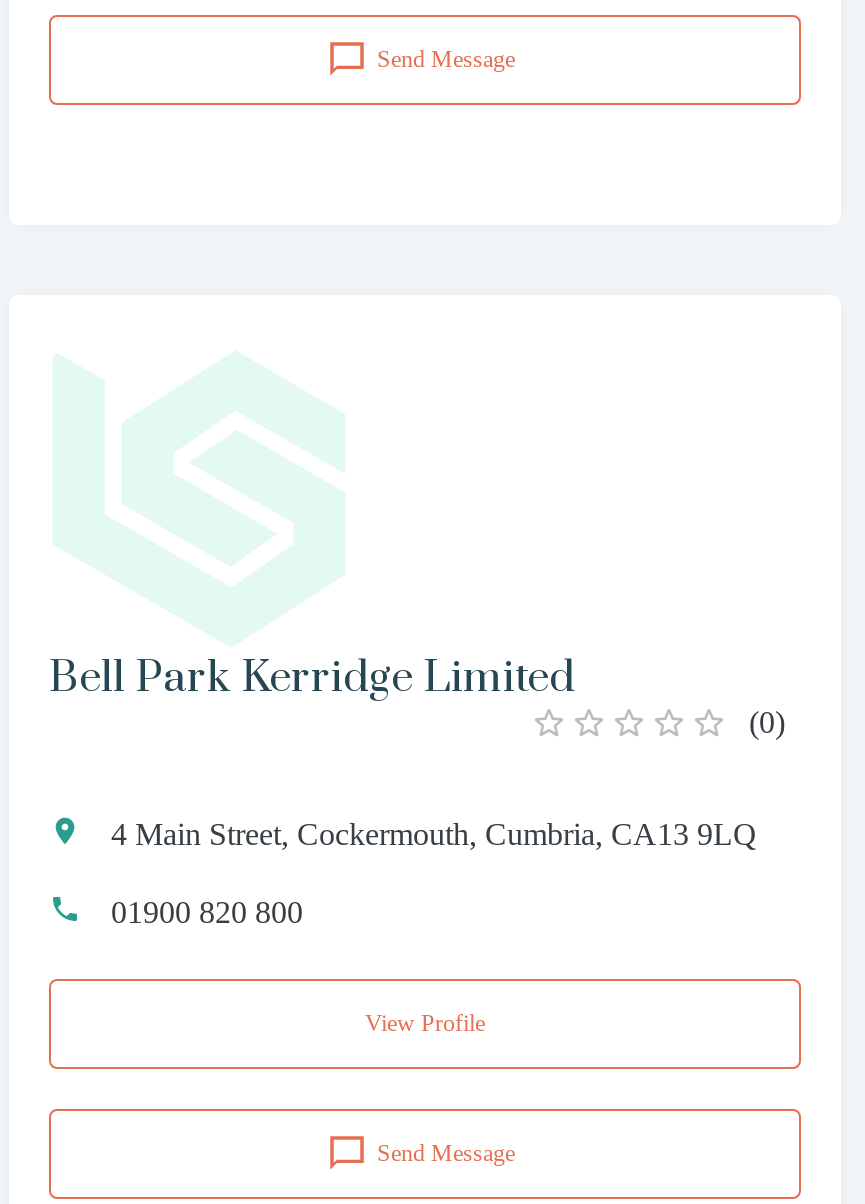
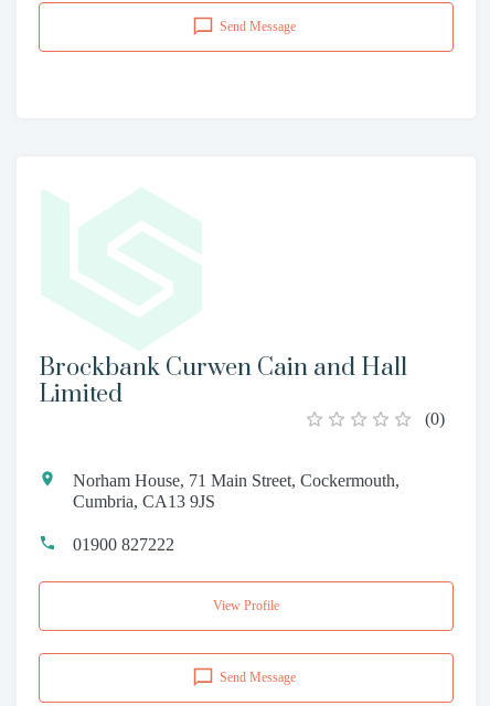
- Bell Park Kerridge Limited
+ Brockbank Curwen Cain and Hall
+ Limited

- 4 Main Street, Cockermouth, Cumbria, CA13 9LQ
+ Norham House, 71 Main Street, Cockermouth,
+ Cumbria, CA13 9JS

- 01900 820 800
+ 01900 827222
